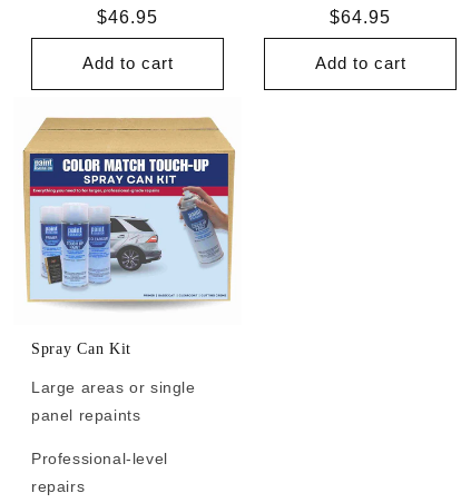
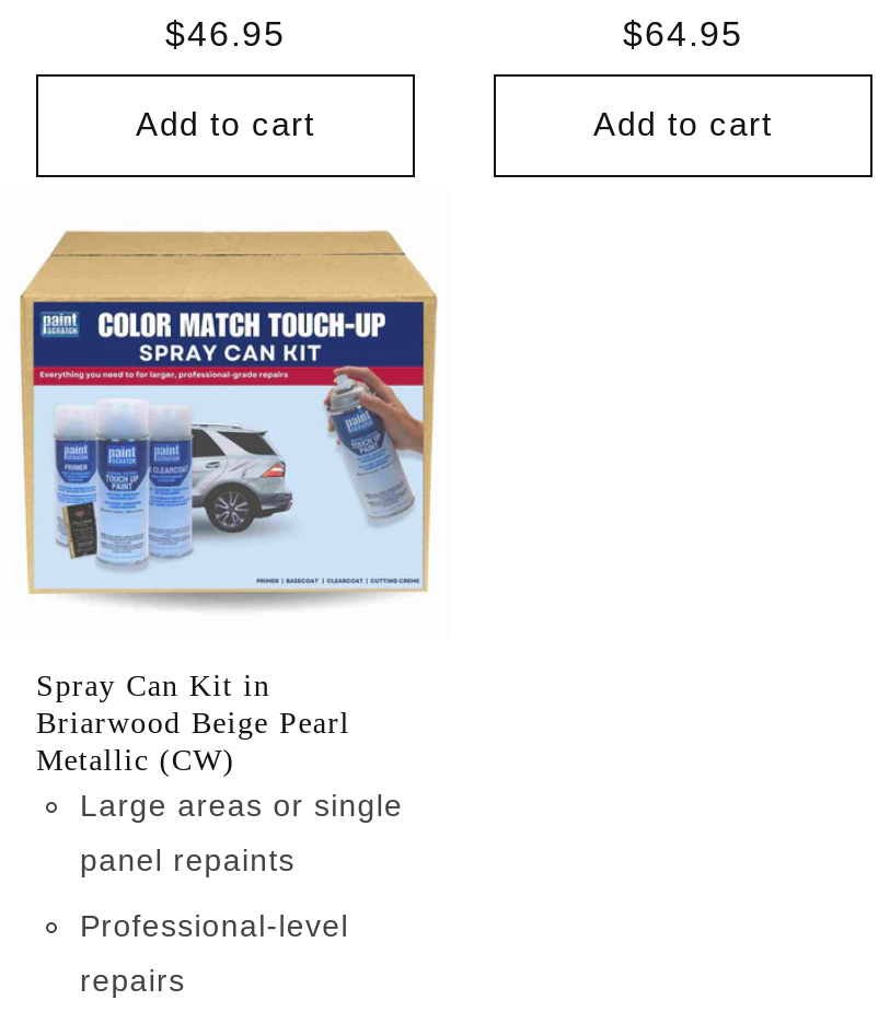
- Spray Can Kit
+ Spray Can Kit in
+ Briarwood Beige Pearl
+ Metallic (CW)
